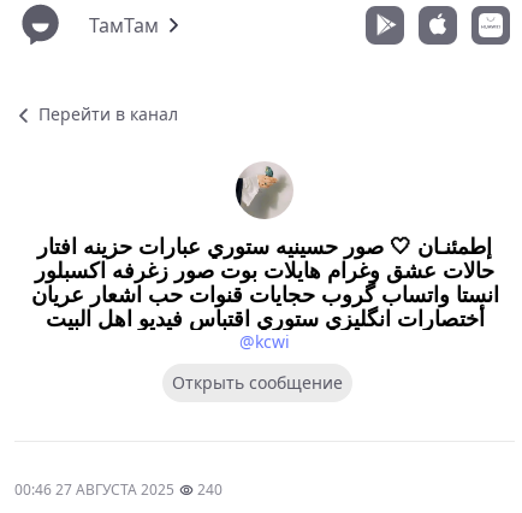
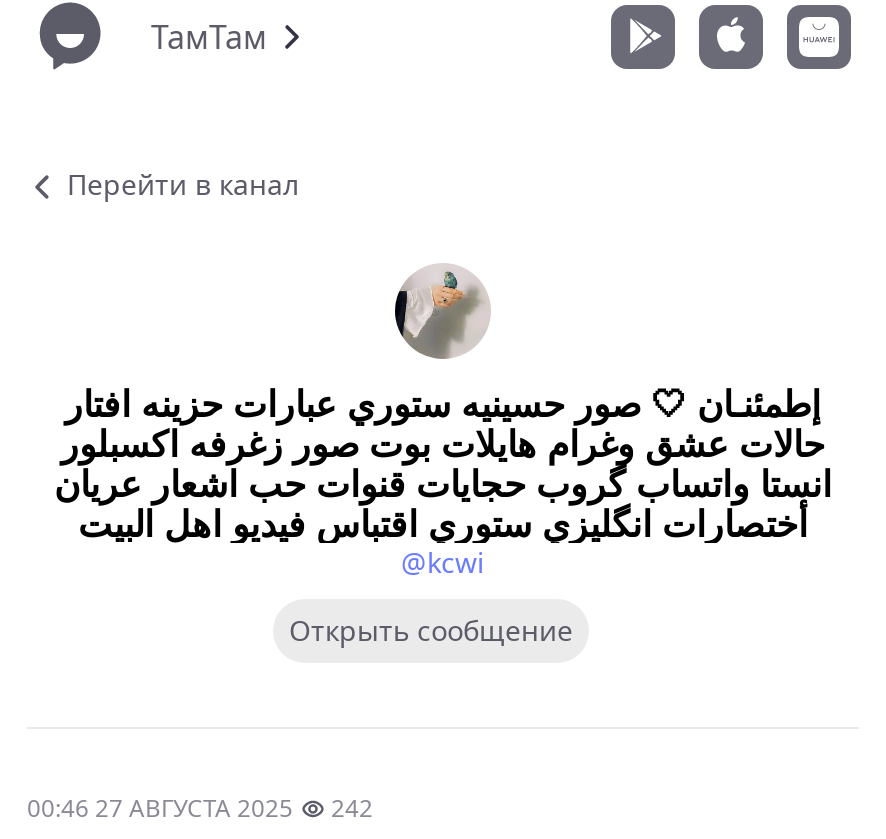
- 00:46 27 АВГУСТА 2025 240
+ 00:46 27 АВГУСТА 2025 242
